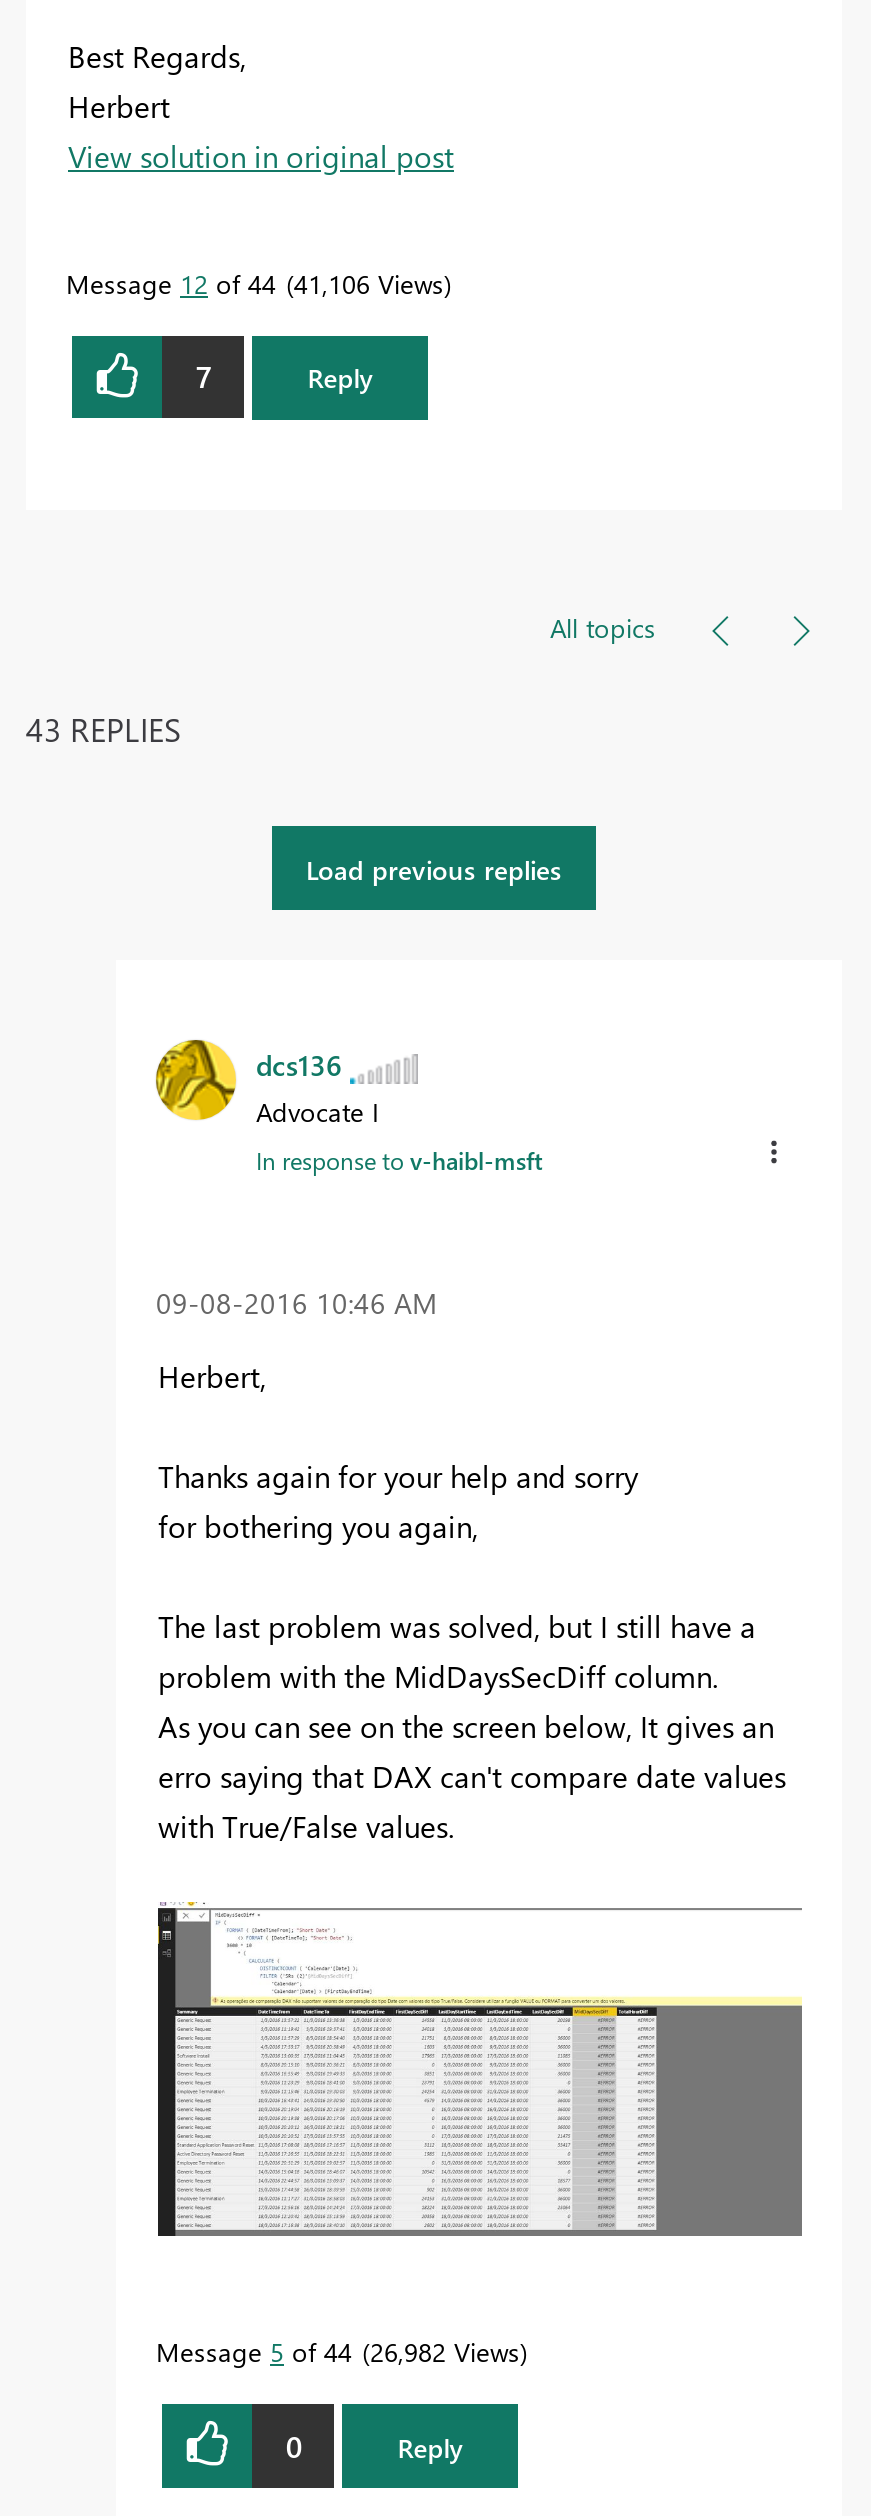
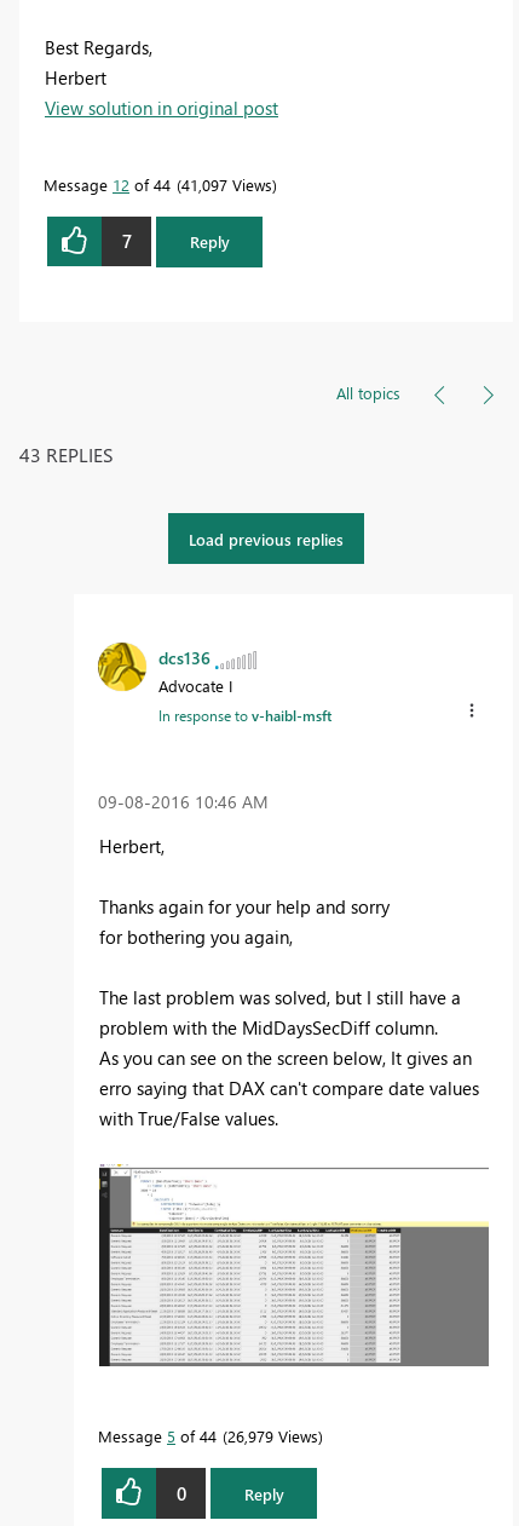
- Message 12 of 44 41,106 Views
+ Message 12 of 44 41,097 Views

- Message 5 of 44 26,982 Views
+ Message 5 of 44 26,979 Views
